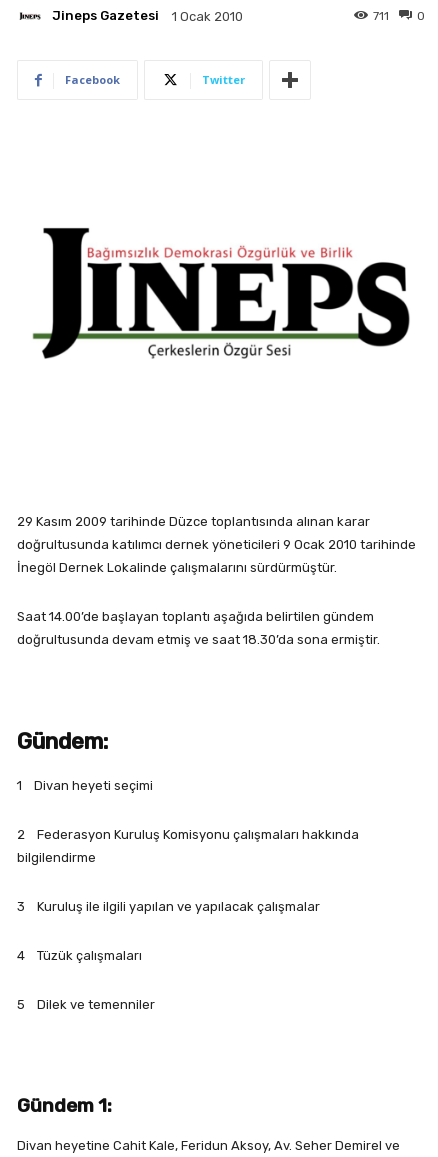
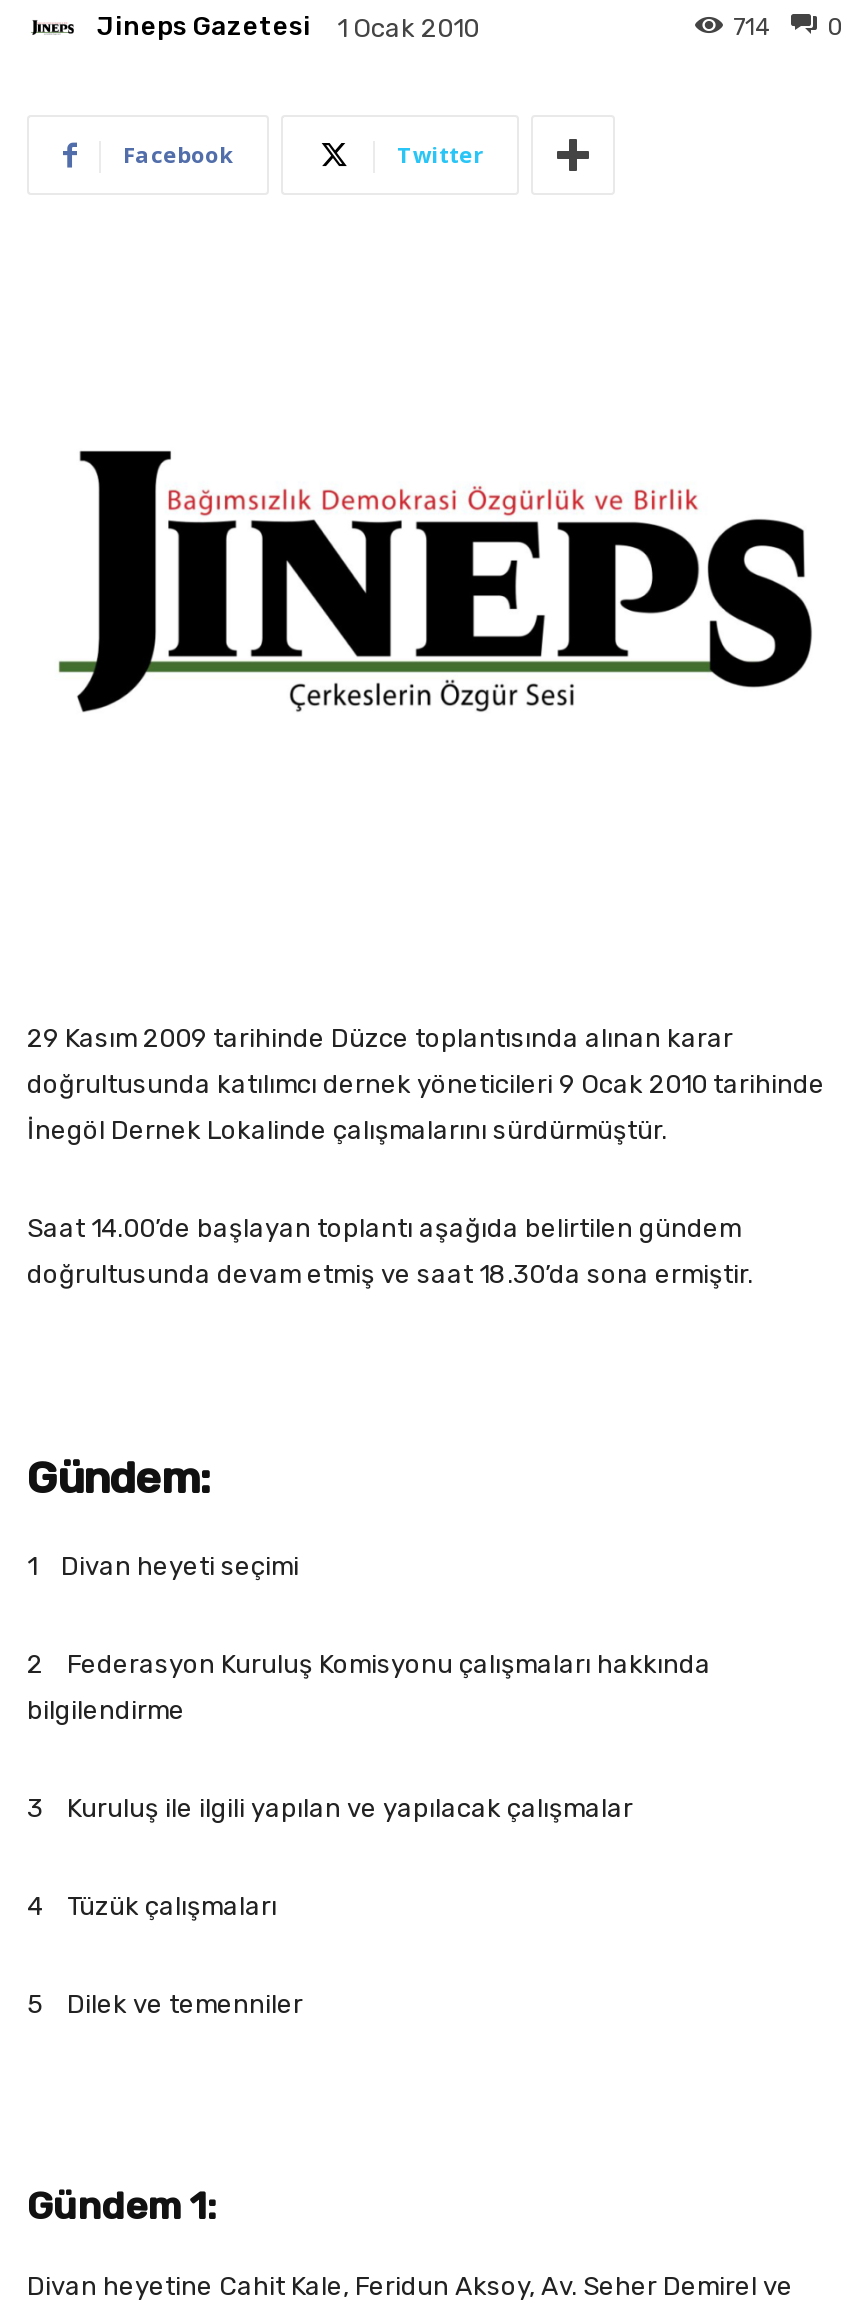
- 711 0
+ 714 0
